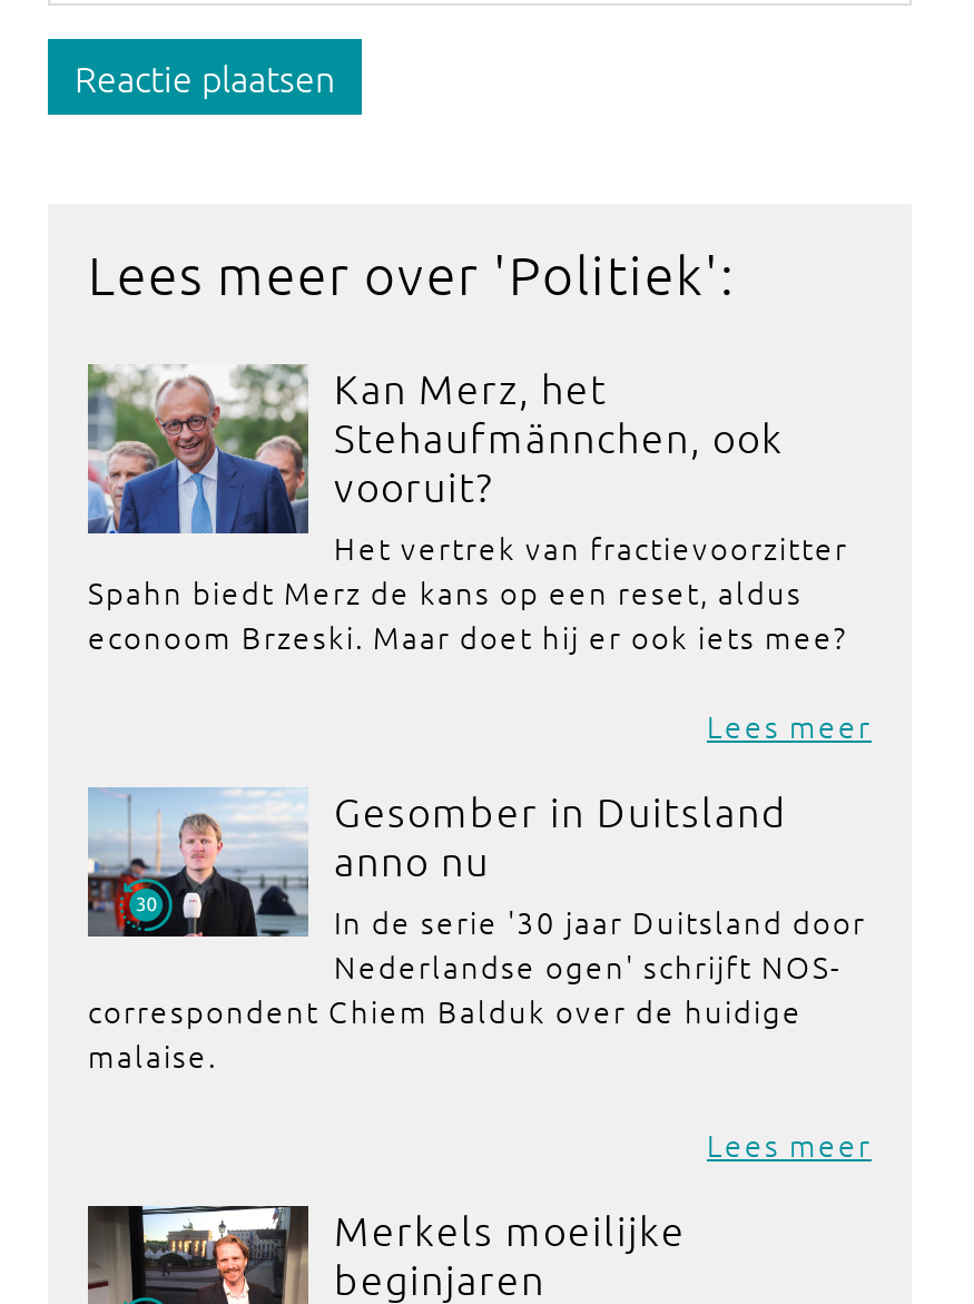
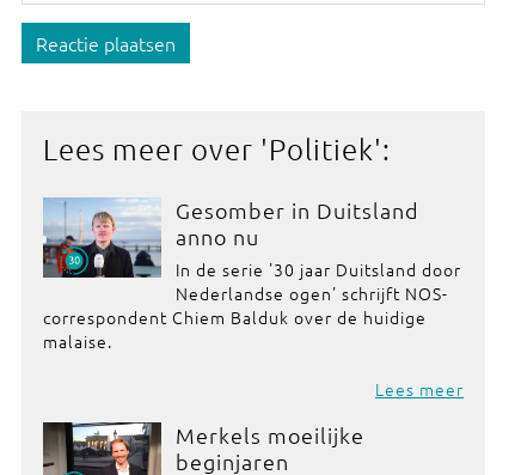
- [image]
- Kan Merz, het
- Stehaufmännchen, ook
- vooruit?
- Het vertrek van fractievoorzitter
- Spahn biedt Merz de kans op een reset, aldus
- econoom Brzeski. Maar doet hij er ook iets mee?
- Lees meer
